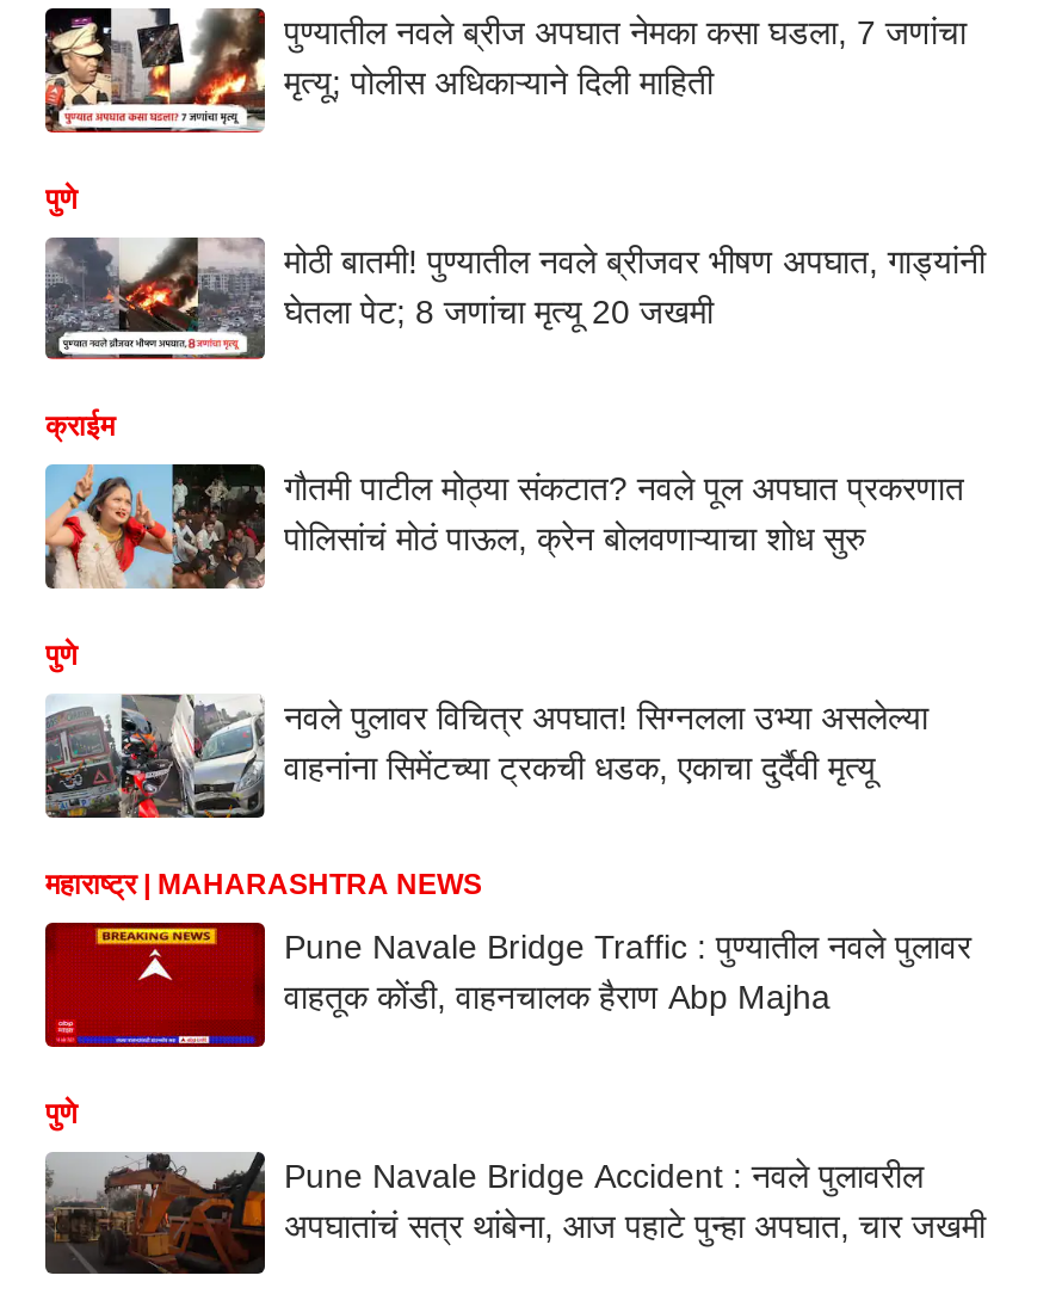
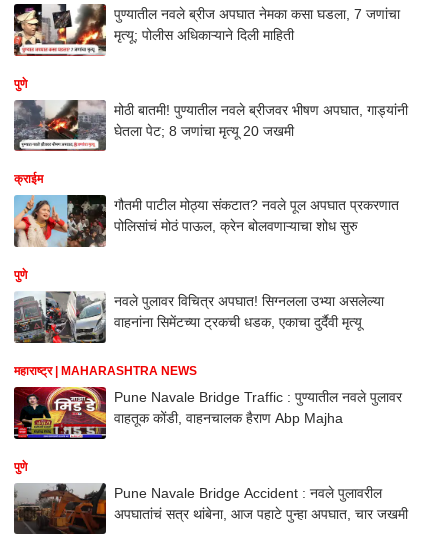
- [image]
+ [image]
